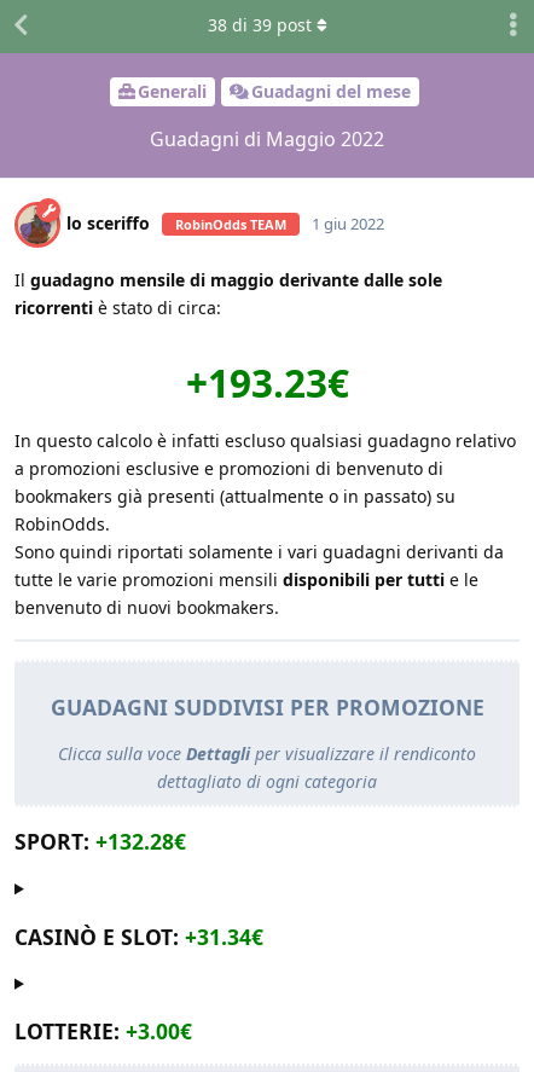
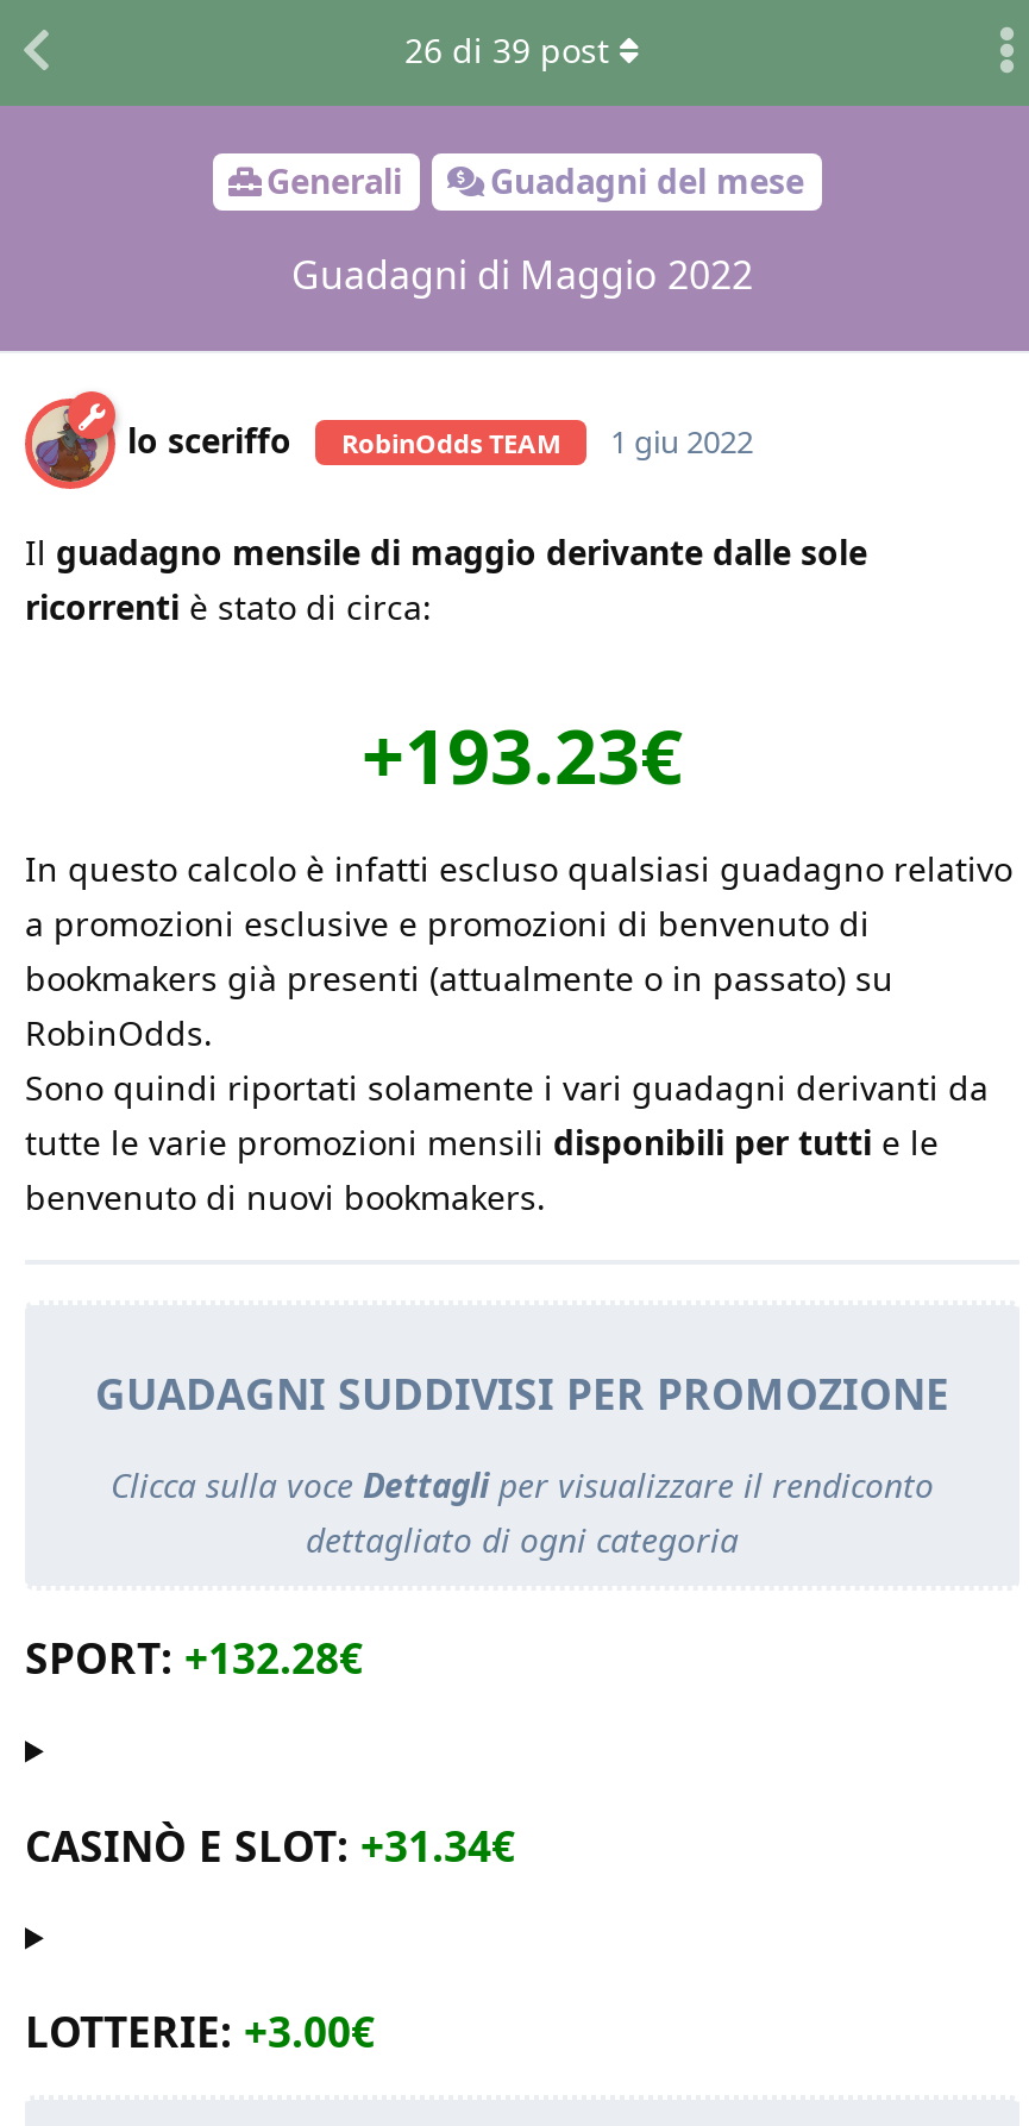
- 38 di 39 post
+ 26 di 39 post
